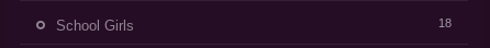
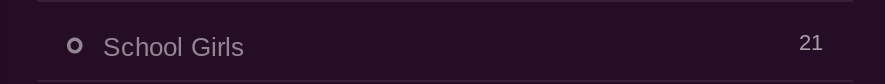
- 18
+ 21
